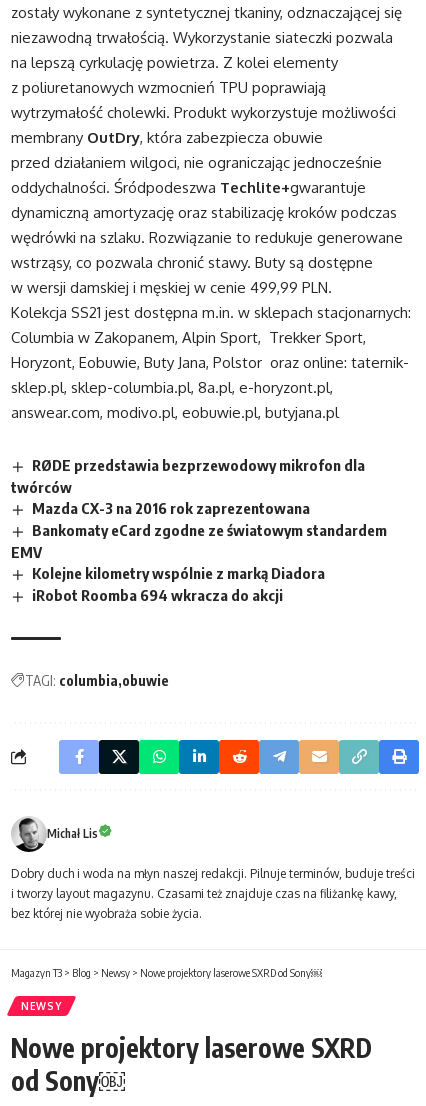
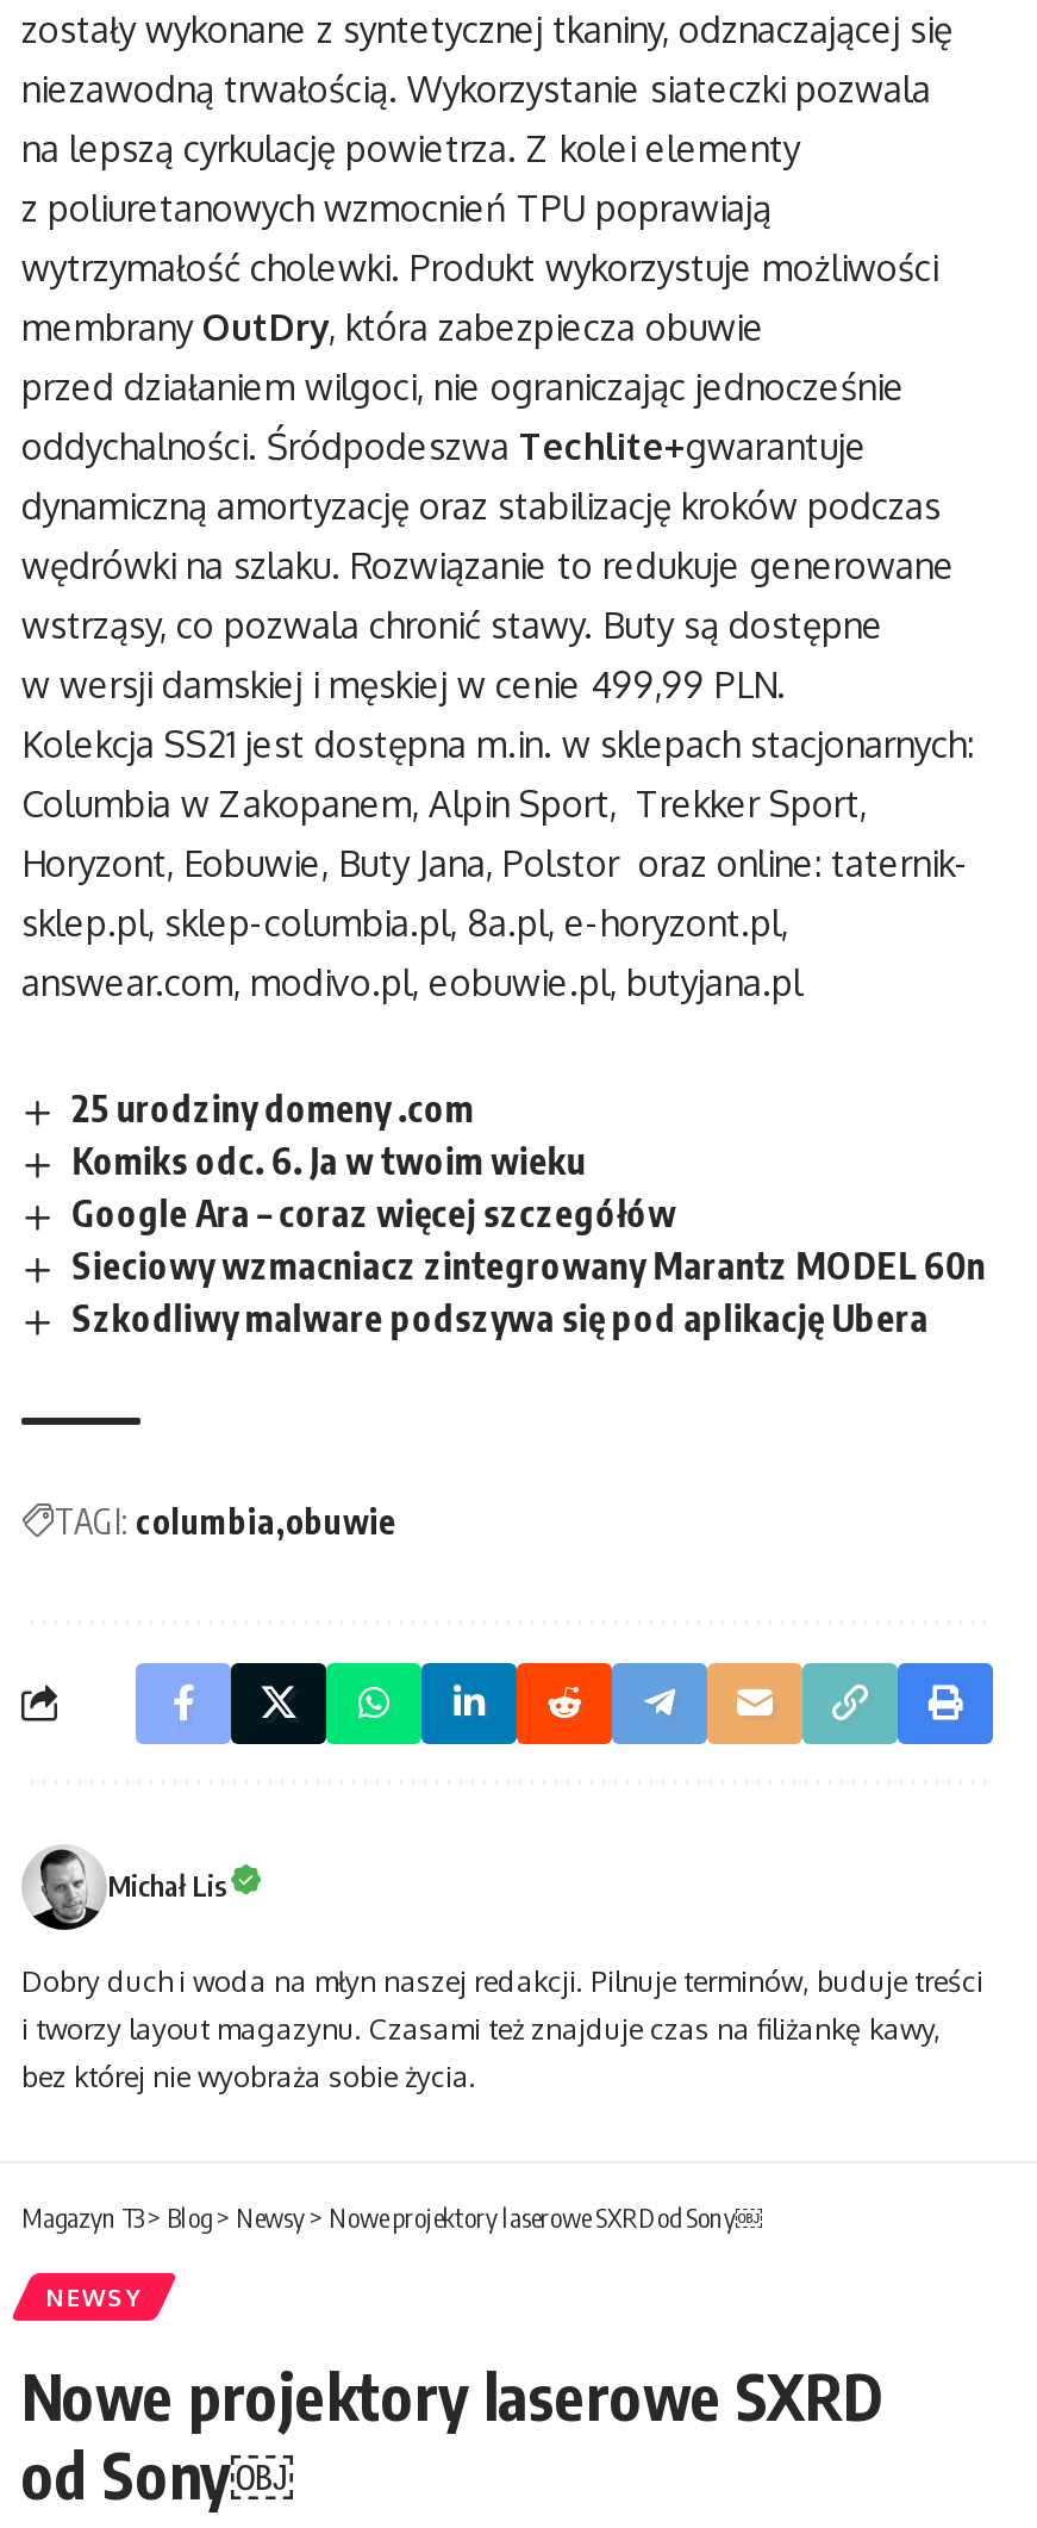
- RØDE przedstawia bezprzewodowy mikrofon dla
- twórców
- Mazda CX-3 na 2016 rok zaprezentowana
- Bankomaty eCard zgodne ze światowym standardem
- EMV
- Kolejne kilometry wspólnie z marką Diadora
- iRobot Roomba 694 wkracza do akcji
+ 25 urodziny domeny .com
+ Komiks odc. 6. Ja w twoim wieku
+ Google Ara – coraz więcej szczegółów
+ Sieciowy wzmacniacz zintegrowany Marantz MODEL 60n
+ Szkodliwy malware podszywa się pod aplikację Ubera
